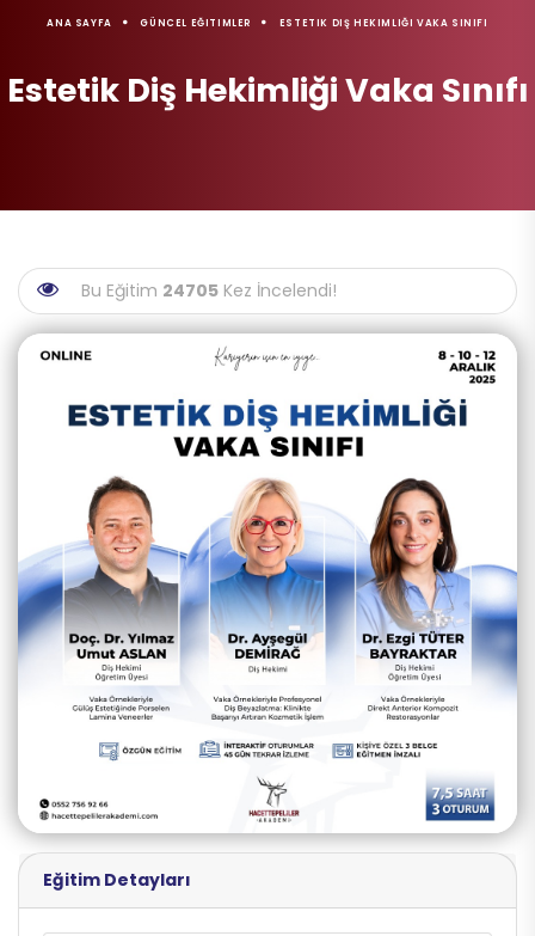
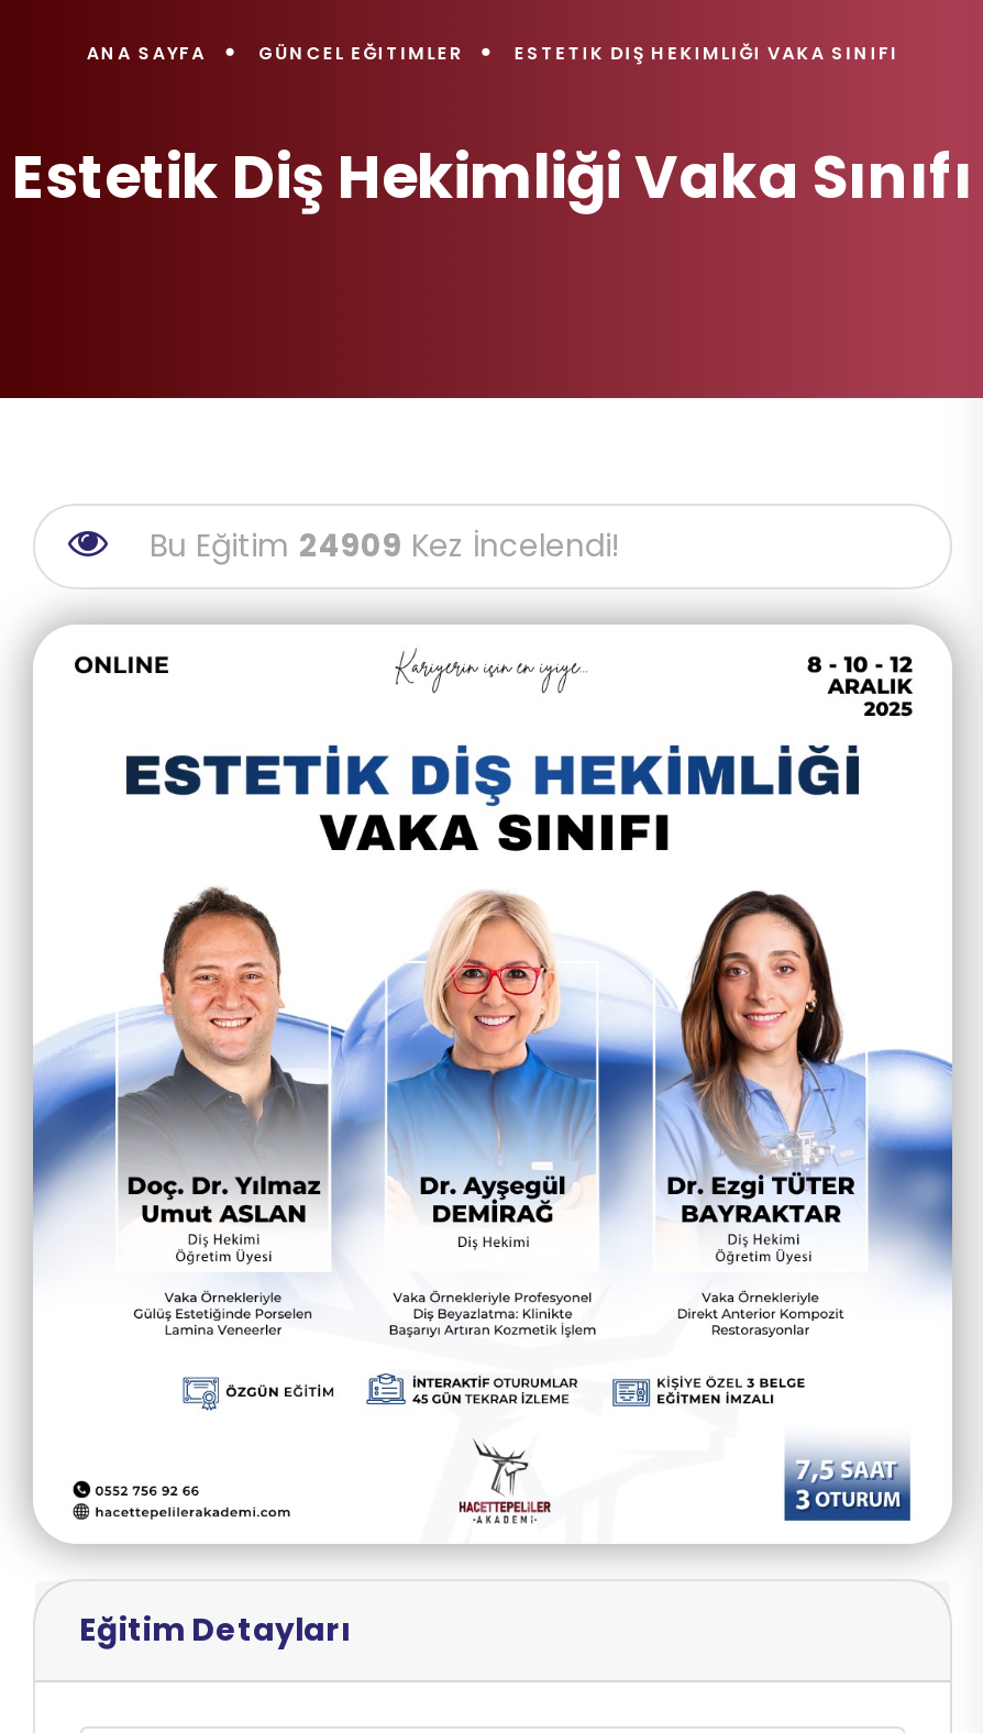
- Bu Eğitim 24705 Kez İncelendi!
+ Bu Eğitim 24909 Kez İncelendi!
